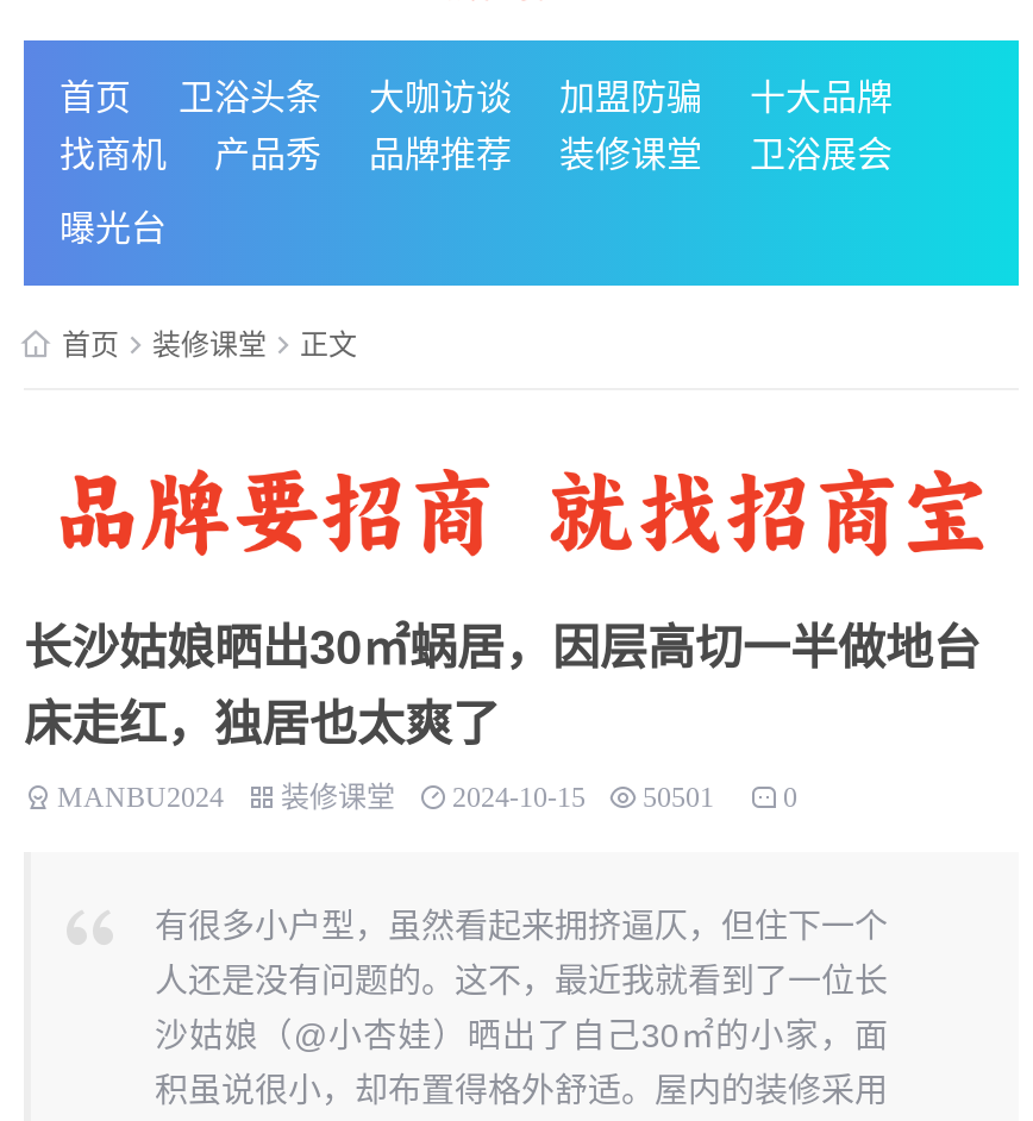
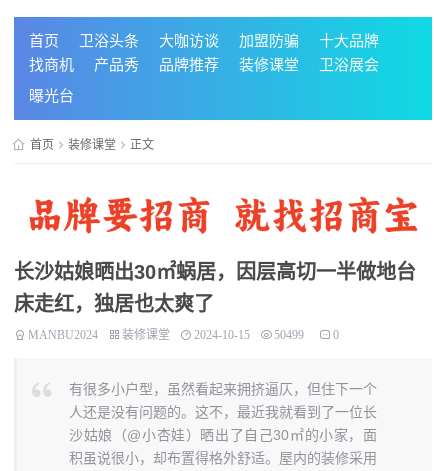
- MANBU2024 装修课堂 2024-10-15 50501
+ MANBU2024 装修课堂 2024-10-15 50499
